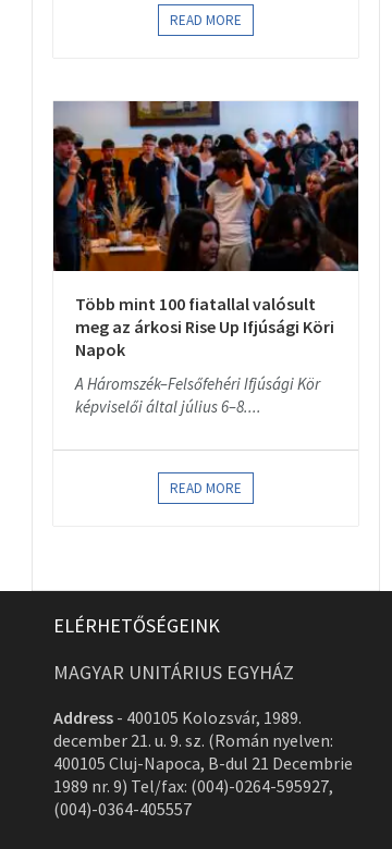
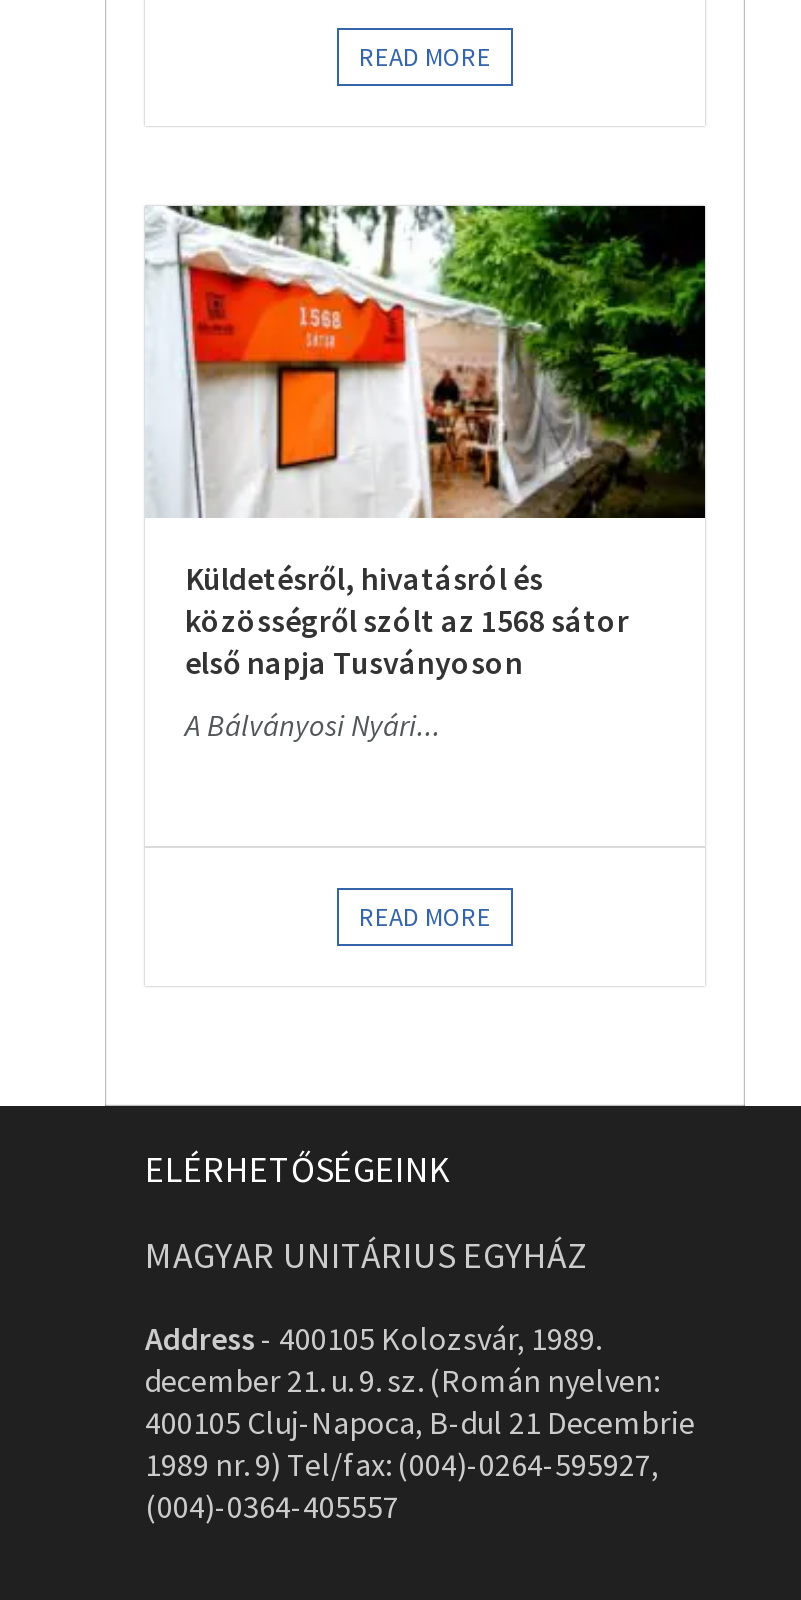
- [image]
- Több mint 100 fiatallal valósult
- meg az árkosi Rise Up Ifjúsági Köri
- Napok
+ [image]
+ Küldetésről, hivatásról és
+ közösségről szólt az 1568 sátor
+ első napja Tusványoson

- A Háromszék–Felsőfehéri Ifjúsági Kör
- képviselői által július 6–8....
+ A Bálványosi Nyári...
